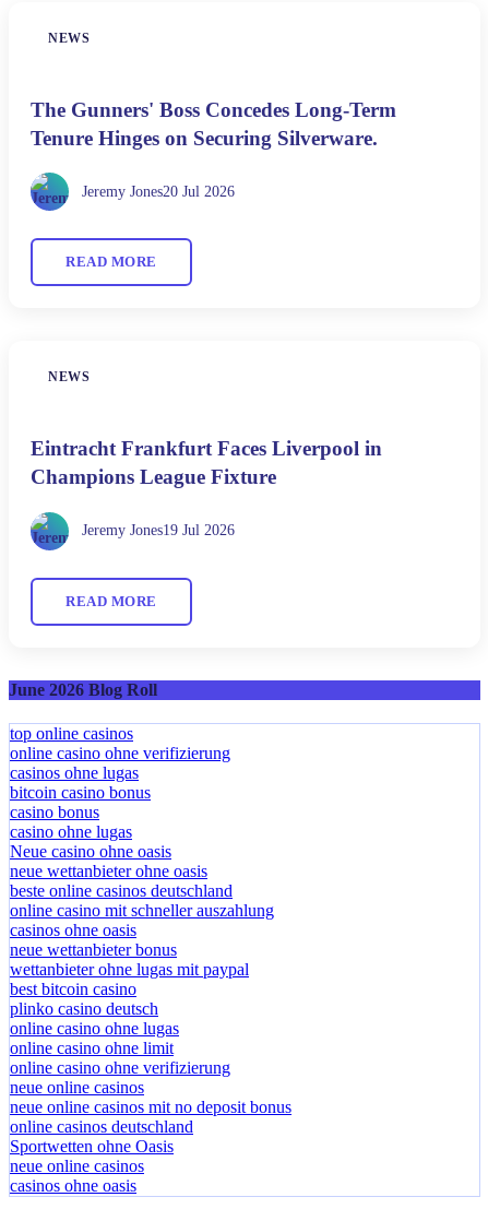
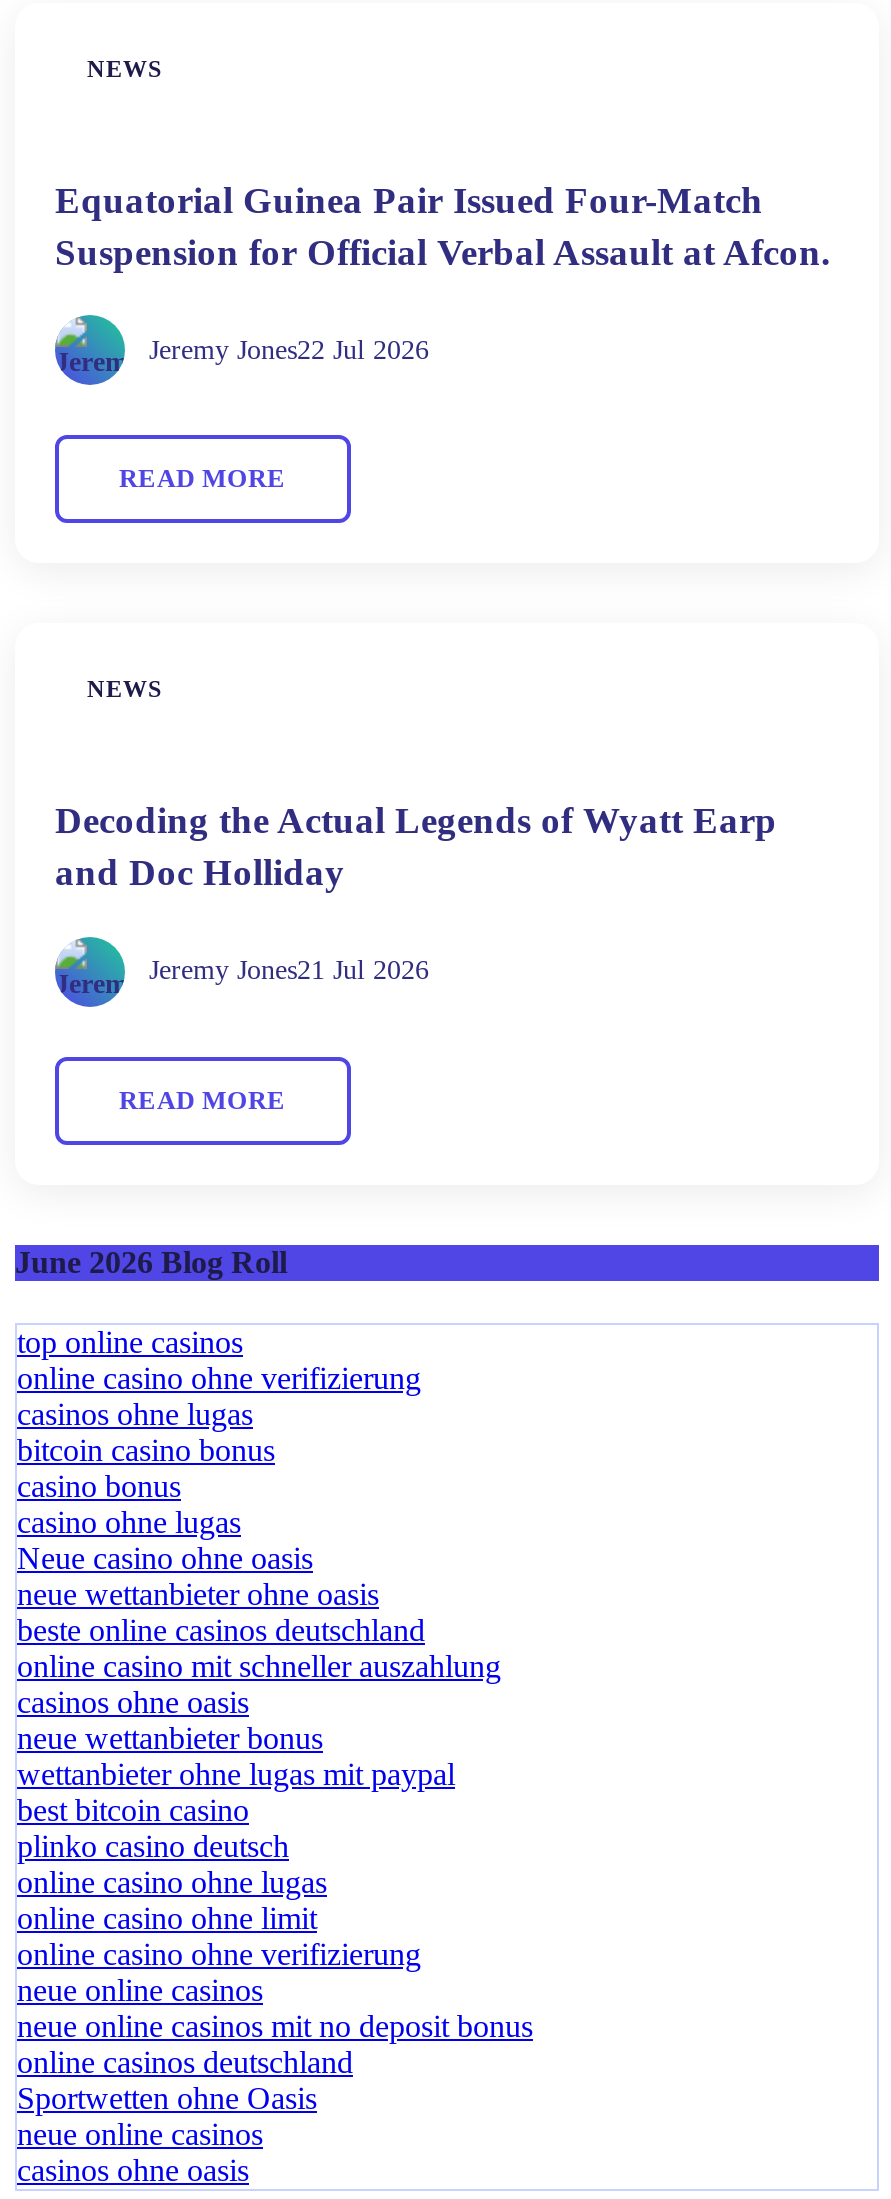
- The Gunners' Boss Concedes Long-Term
- Tenure Hinges on Securing Silverware.
+ Equatorial Guinea Pair Issued Four-Match
+ Suspension for Official Verbal Assault at Afcon.

- Jeremy Jones20 Jul 2026
+ Jeremy Jones22 Jul 2026

- Eintracht Frankfurt Faces Liverpool in
- Champions League Fixture
+ Decoding the Actual Legends of Wyatt Earp
+ and Doc Holliday

- Jeremy Jones19 Jul 2026
+ Jeremy Jones21 Jul 2026
